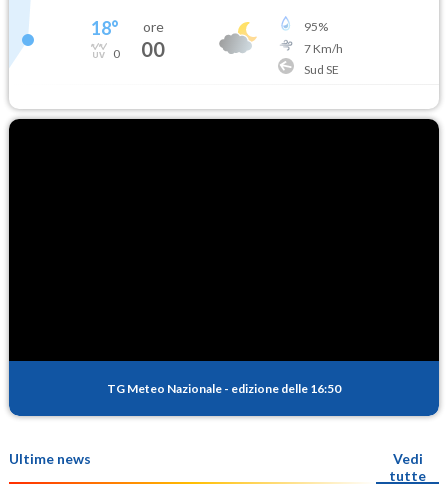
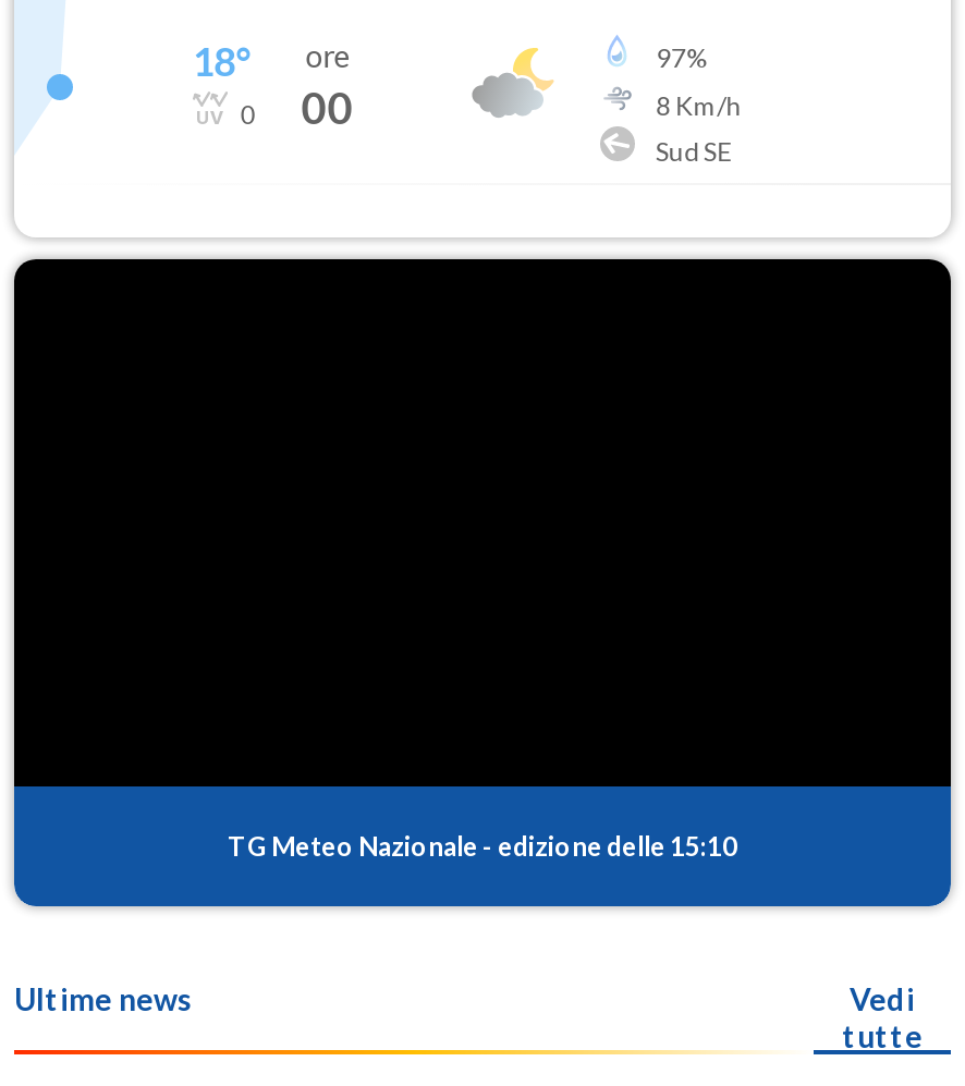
- 95%
+ 97%

- 7 Km/h
+ 8 Km/h

- TG Meteo Nazionale - edizione delle 16:50
+ TG Meteo Nazionale - edizione delle 15:10
